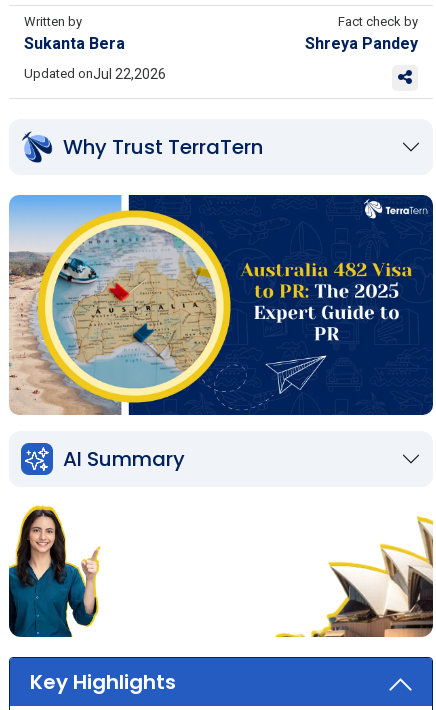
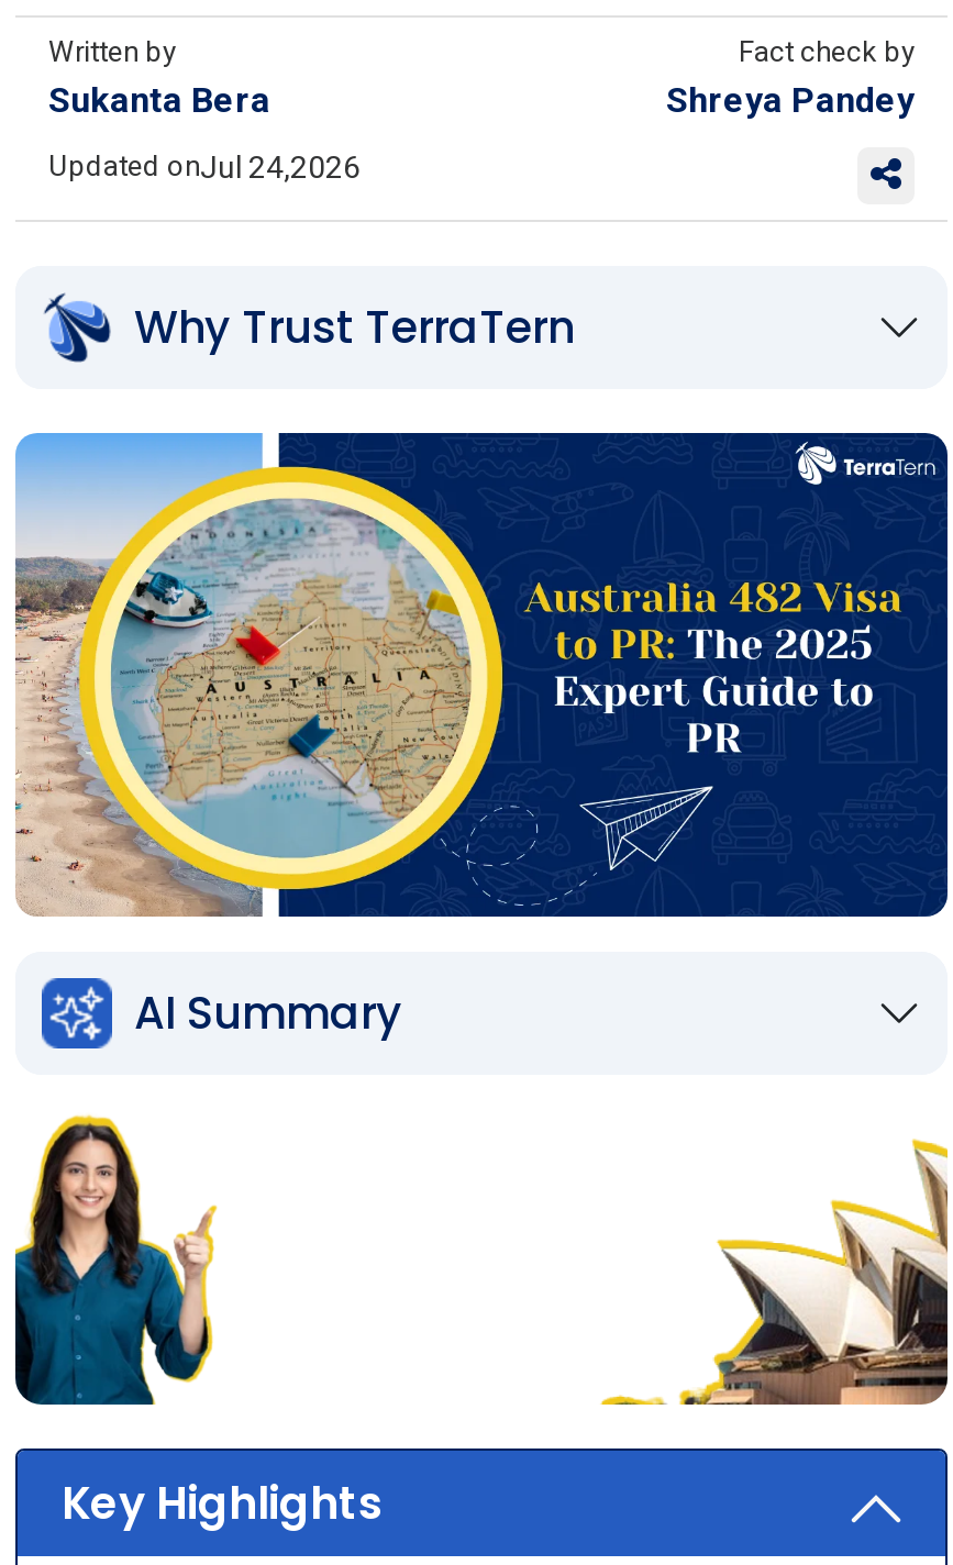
- Updated onJul 22,2026
+ Updated onJul 24,2026
